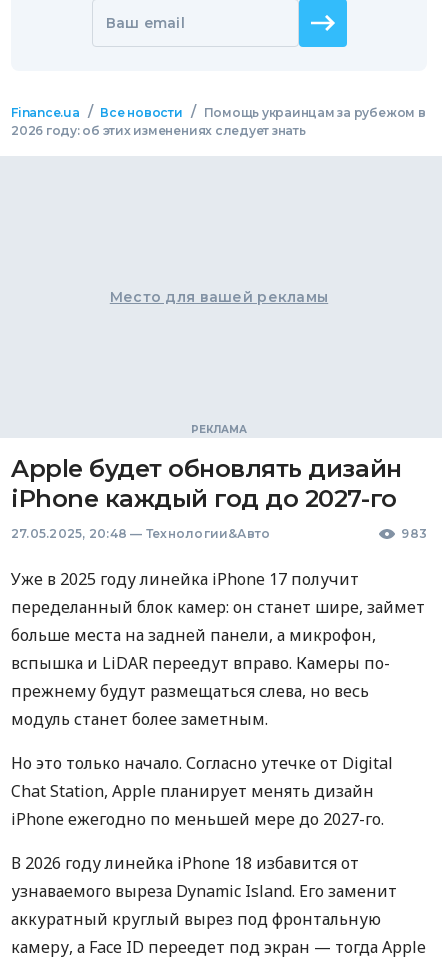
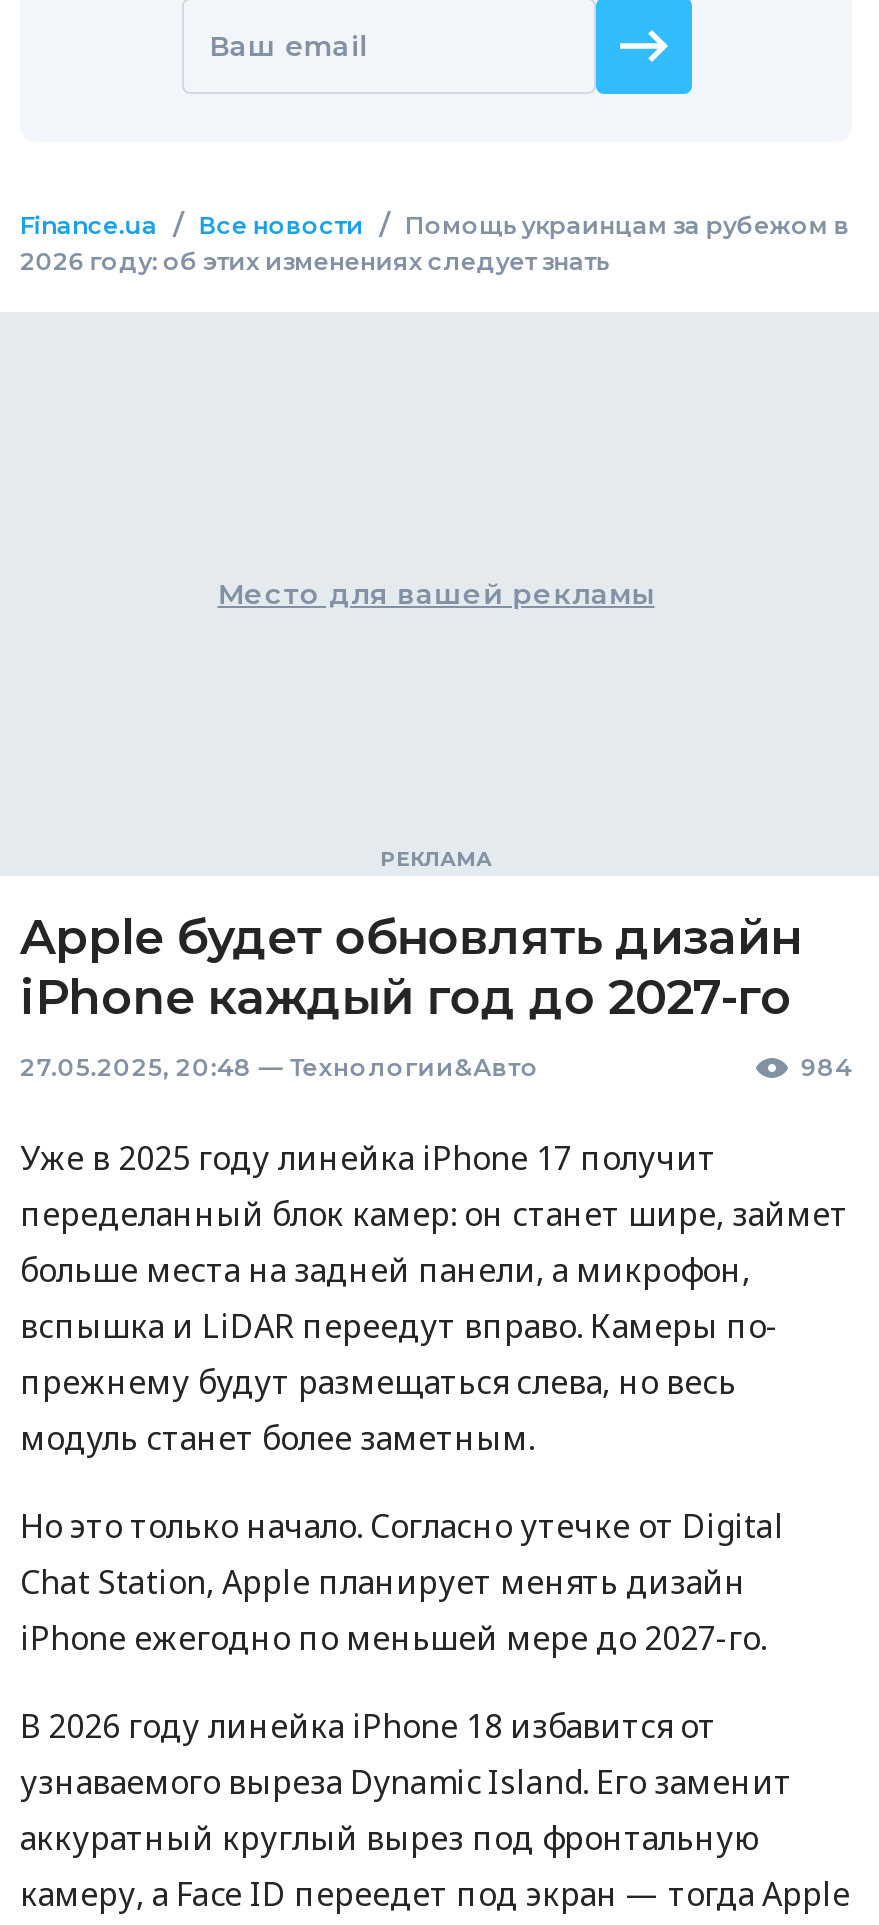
- 983
+ 984
